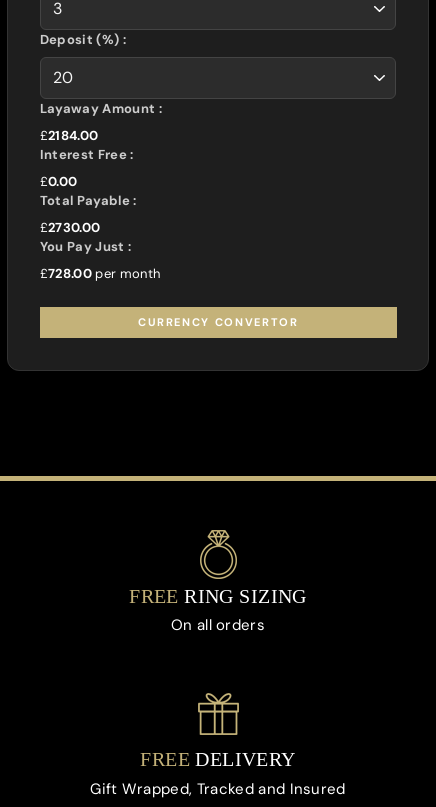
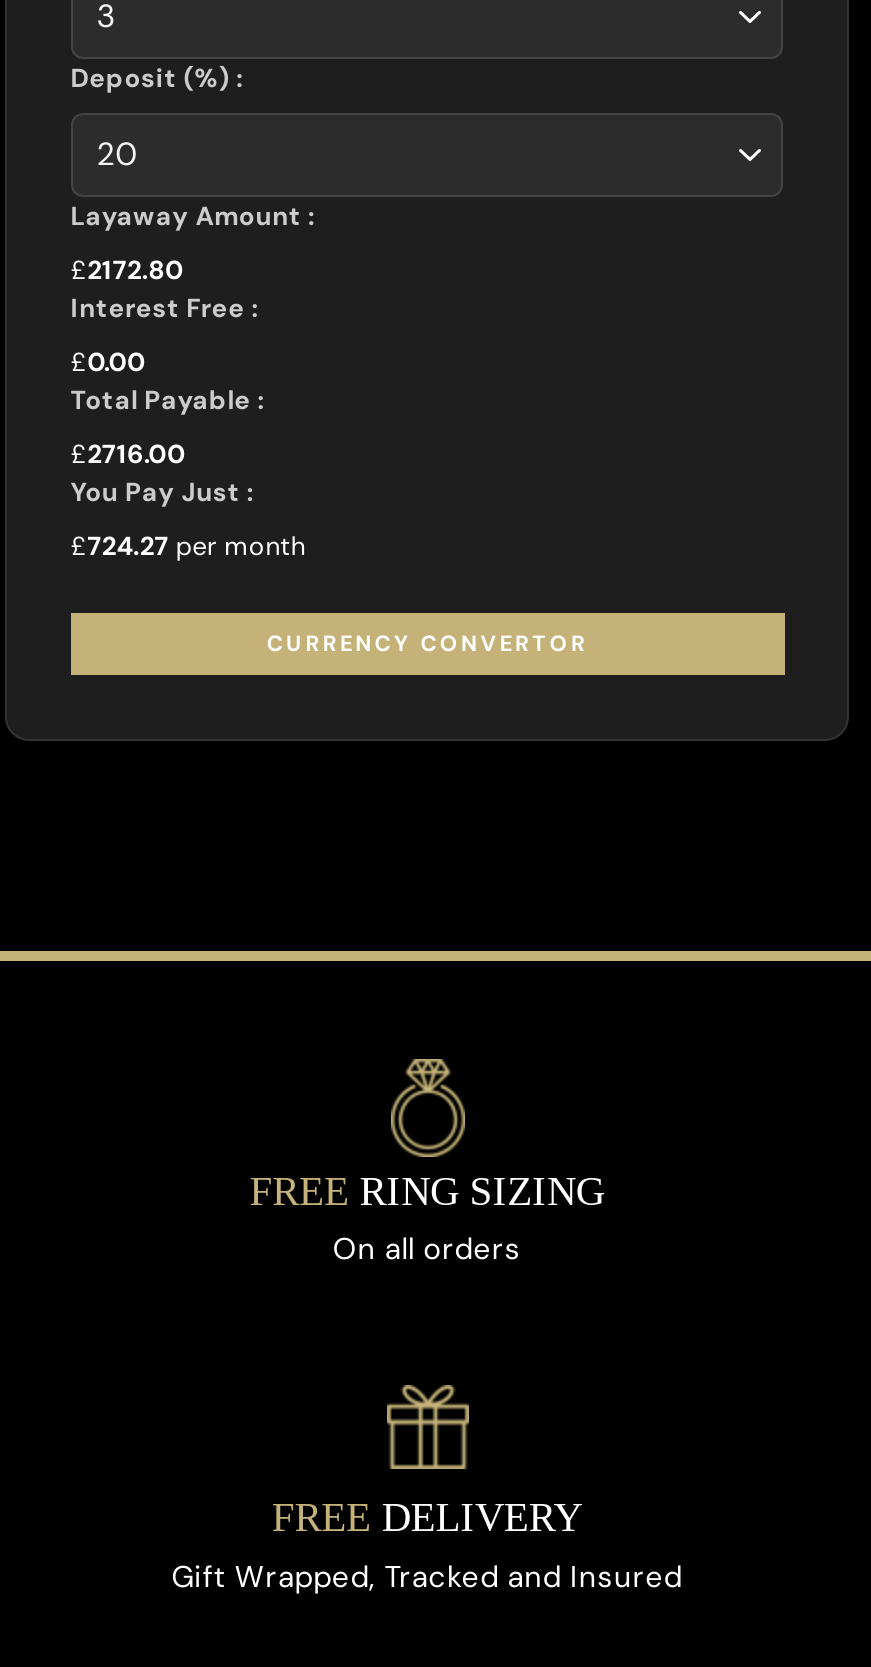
- £2184.00
+ £2172.80

- £2730.00
+ £2716.00

- £728.00 per month
+ £724.27 per month
